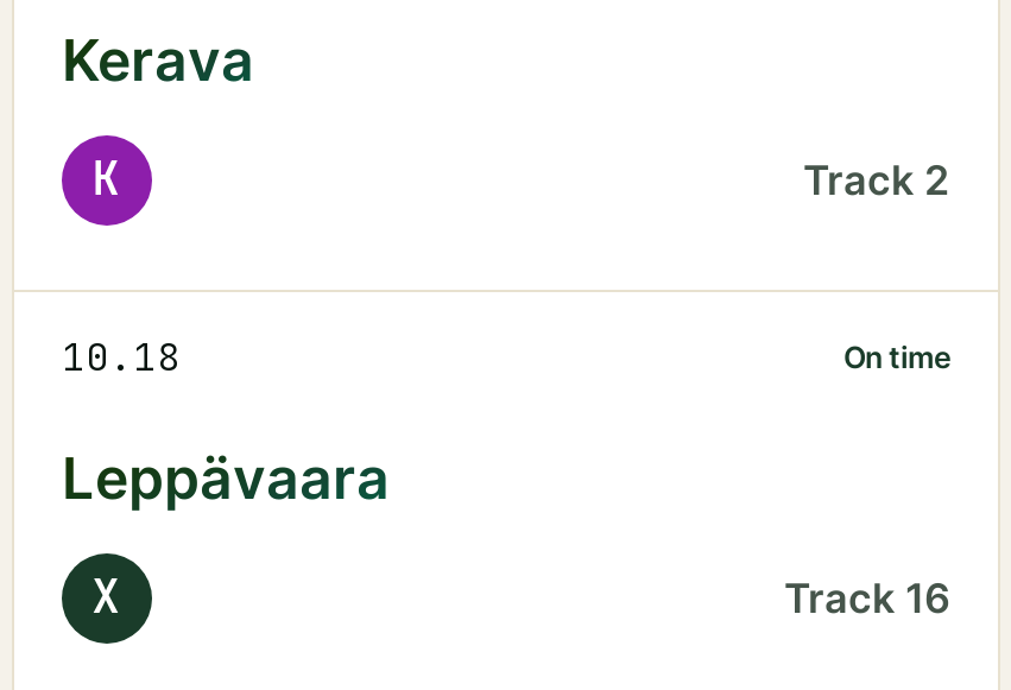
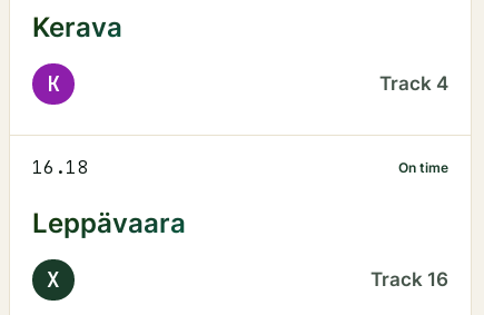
- Track 2
+ Track 4

- 10.18
+ 16.18
